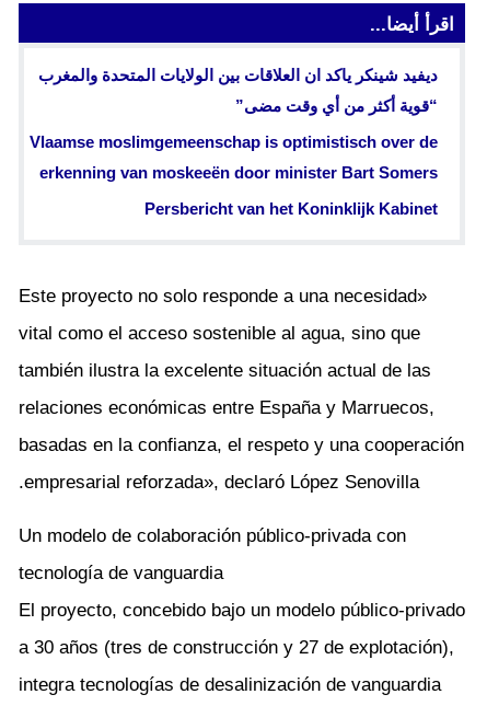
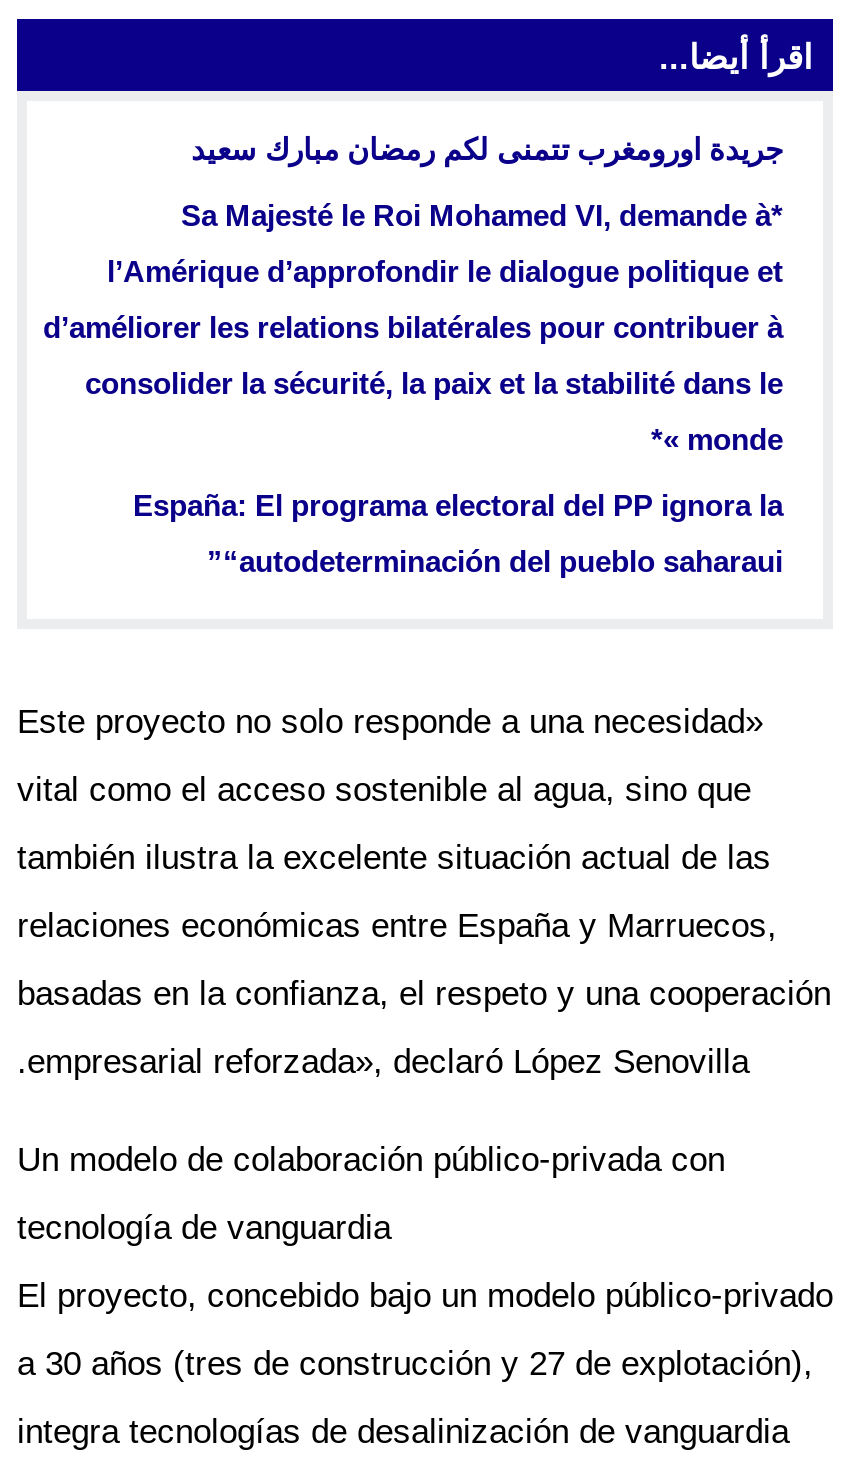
- ديفيد شينكر ياكد ان العلاقات بين الولايات المتحدة والمغرب
- “قوية أكثر من أي وقت مضى”
- Vlaamse moslimgemeenschap is optimistisch over de
- erkenning van moskeeën door minister Bart Somers
- Persbericht van het Koninklijk Kabinet
+ جريدة اورومغرب تتمنى لكم رمضان مبارك سعيد
+ *Sa Majesté le Roi Mohamed VI, demande à
+ l’Amérique d’approfondir le dialogue politique et
+ d’améliorer les relations bilatérales pour contribuer à
+ consolider la sécurité, la paix et la stabilité dans le
+ monde »*
+ España: El programa electoral del PP ignora la
+ “autodeterminación del pueblo saharaui”
